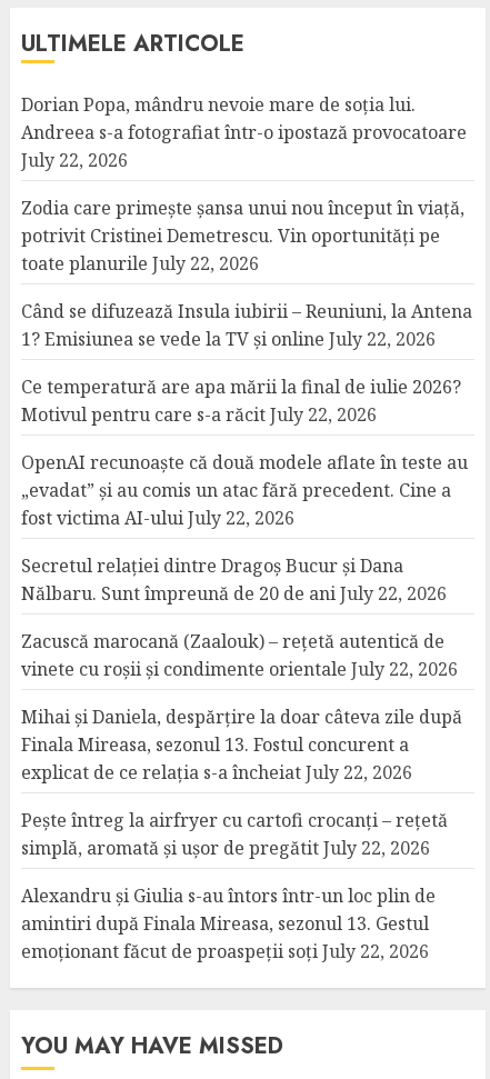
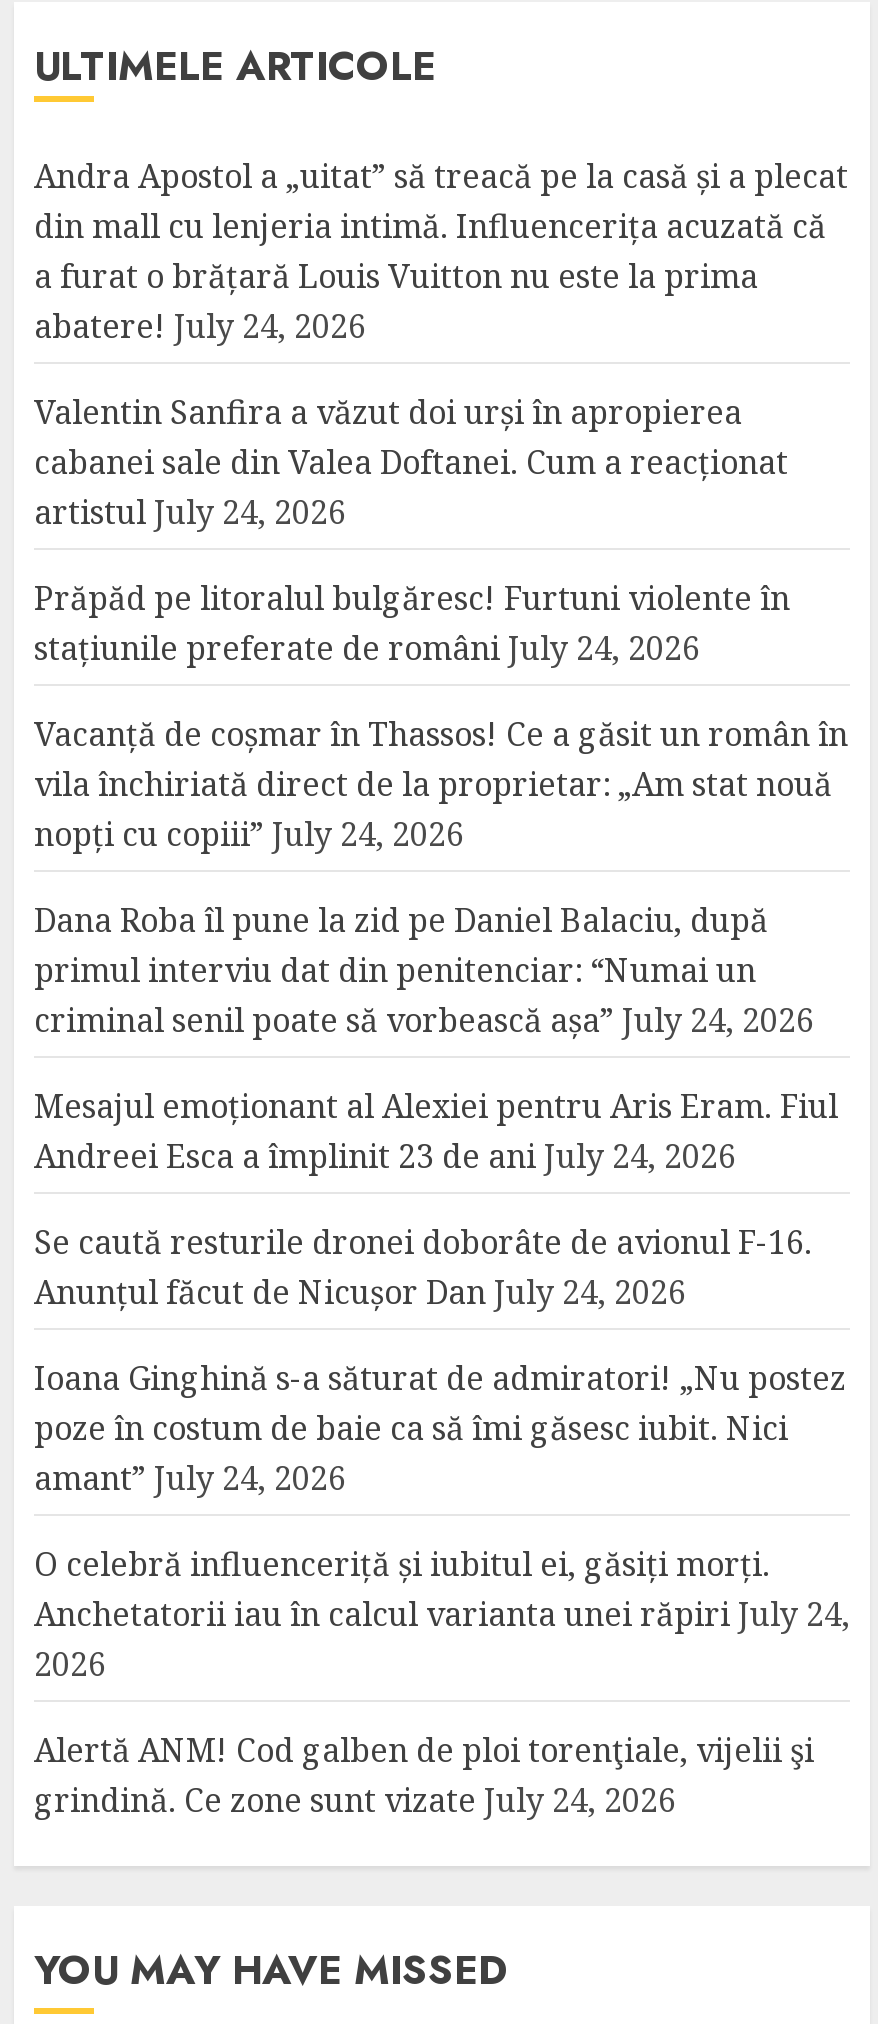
- Dorian Popa, mândru nevoie mare de soția lui.
- Andreea s-a fotografiat într-o ipostază provocatoare
- July 22, 2026
+ Andra Apostol a „uitat” să treacă pe la casă și a plecat
+ din mall cu lenjeria intimă. Influencerița acuzată că
+ a furat o brățară Louis Vuitton nu este la prima
+ abatere! July 24, 2026

- Zodia care primește șansa unui nou început în viață,
- potrivit Cristinei Demetrescu. Vin oportunități pe
- toate planurile July 22, 2026
+ Valentin Sanfira a văzut doi urși în apropierea
+ cabanei sale din Valea Doftanei. Cum a reacționat
+ artistul July 24, 2026

- Când se difuzează Insula iubirii – Reuniuni, la Antena
- 1? Emisiunea se vede la TV și online July 22, 2026
+ Prăpăd pe litoralul bulgăresc! Furtuni violente în
+ stațiunile preferate de români July 24, 2026

- Ce temperatură are apa mării la final de iulie 2026?
- Motivul pentru care s-a răcit July 22, 2026
+ Vacanță de coșmar în Thassos! Ce a găsit un român în
+ vila închiriată direct de la proprietar: „Am stat nouă
+ nopți cu copiii” July 24, 2026

- OpenAI recunoaște că două modele aflate în teste au
- „evadat” și au comis un atac fără precedent. Cine a
- fost victima AI-ului July 22, 2026
+ Dana Roba îl pune la zid pe Daniel Balaciu, după
+ primul interviu dat din penitenciar: “Numai un
+ criminal senil poate să vorbească așa” July 24, 2026

- Secretul relației dintre Dragoș Bucur și Dana
- Nălbaru. Sunt împreună de 20 de ani July 22, 2026
+ Mesajul emoționant al Alexiei pentru Aris Eram. Fiul
+ Andreei Esca a împlinit 23 de ani July 24, 2026

- Zacuscă marocană (Zaalouk) – rețetă autentică de
- vinete cu roșii și condimente orientale July 22, 2026
+ Se caută resturile dronei doborâte de avionul F-16.
+ Anunțul făcut de Nicușor Dan July 24, 2026

- Mihai și Daniela, despărțire la doar câteva zile după
- Finala Mireasa, sezonul 13. Fostul concurent a
- explicat de ce relația s-a încheiat July 22, 2026
+ Ioana Ginghină s-a săturat de admiratori! „Nu postez
+ poze în costum de baie ca să îmi găsesc iubit. Nici
+ amant” July 24, 2026

- Pește întreg la airfryer cu cartofi crocanți – rețetă
- simplă, aromată și ușor de pregătit July 22, 2026
+ O celebră influenceriță și iubitul ei, găsiți morți.
+ Anchetatorii iau în calcul varianta unei răpiri July 24,
+ 2026

- Alexandru și Giulia s-au întors într-un loc plin de
- amintiri după Finala Mireasa, sezonul 13. Gestul
- emoționant făcut de proaspeții soți July 22, 2026
+ Alertă ANM! Cod galben de ploi torenţiale, vijelii şi
+ grindină. Ce zone sunt vizate July 24, 2026
